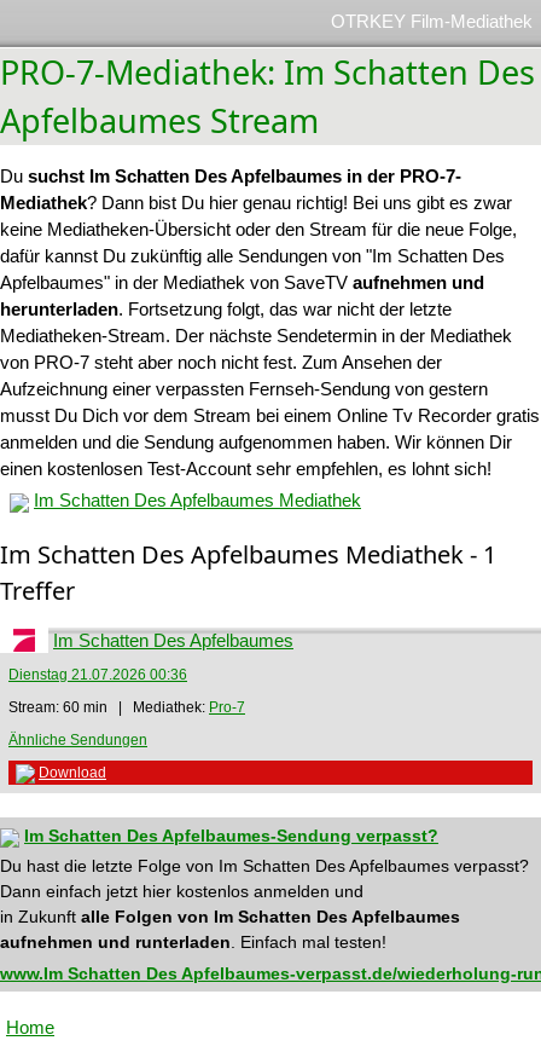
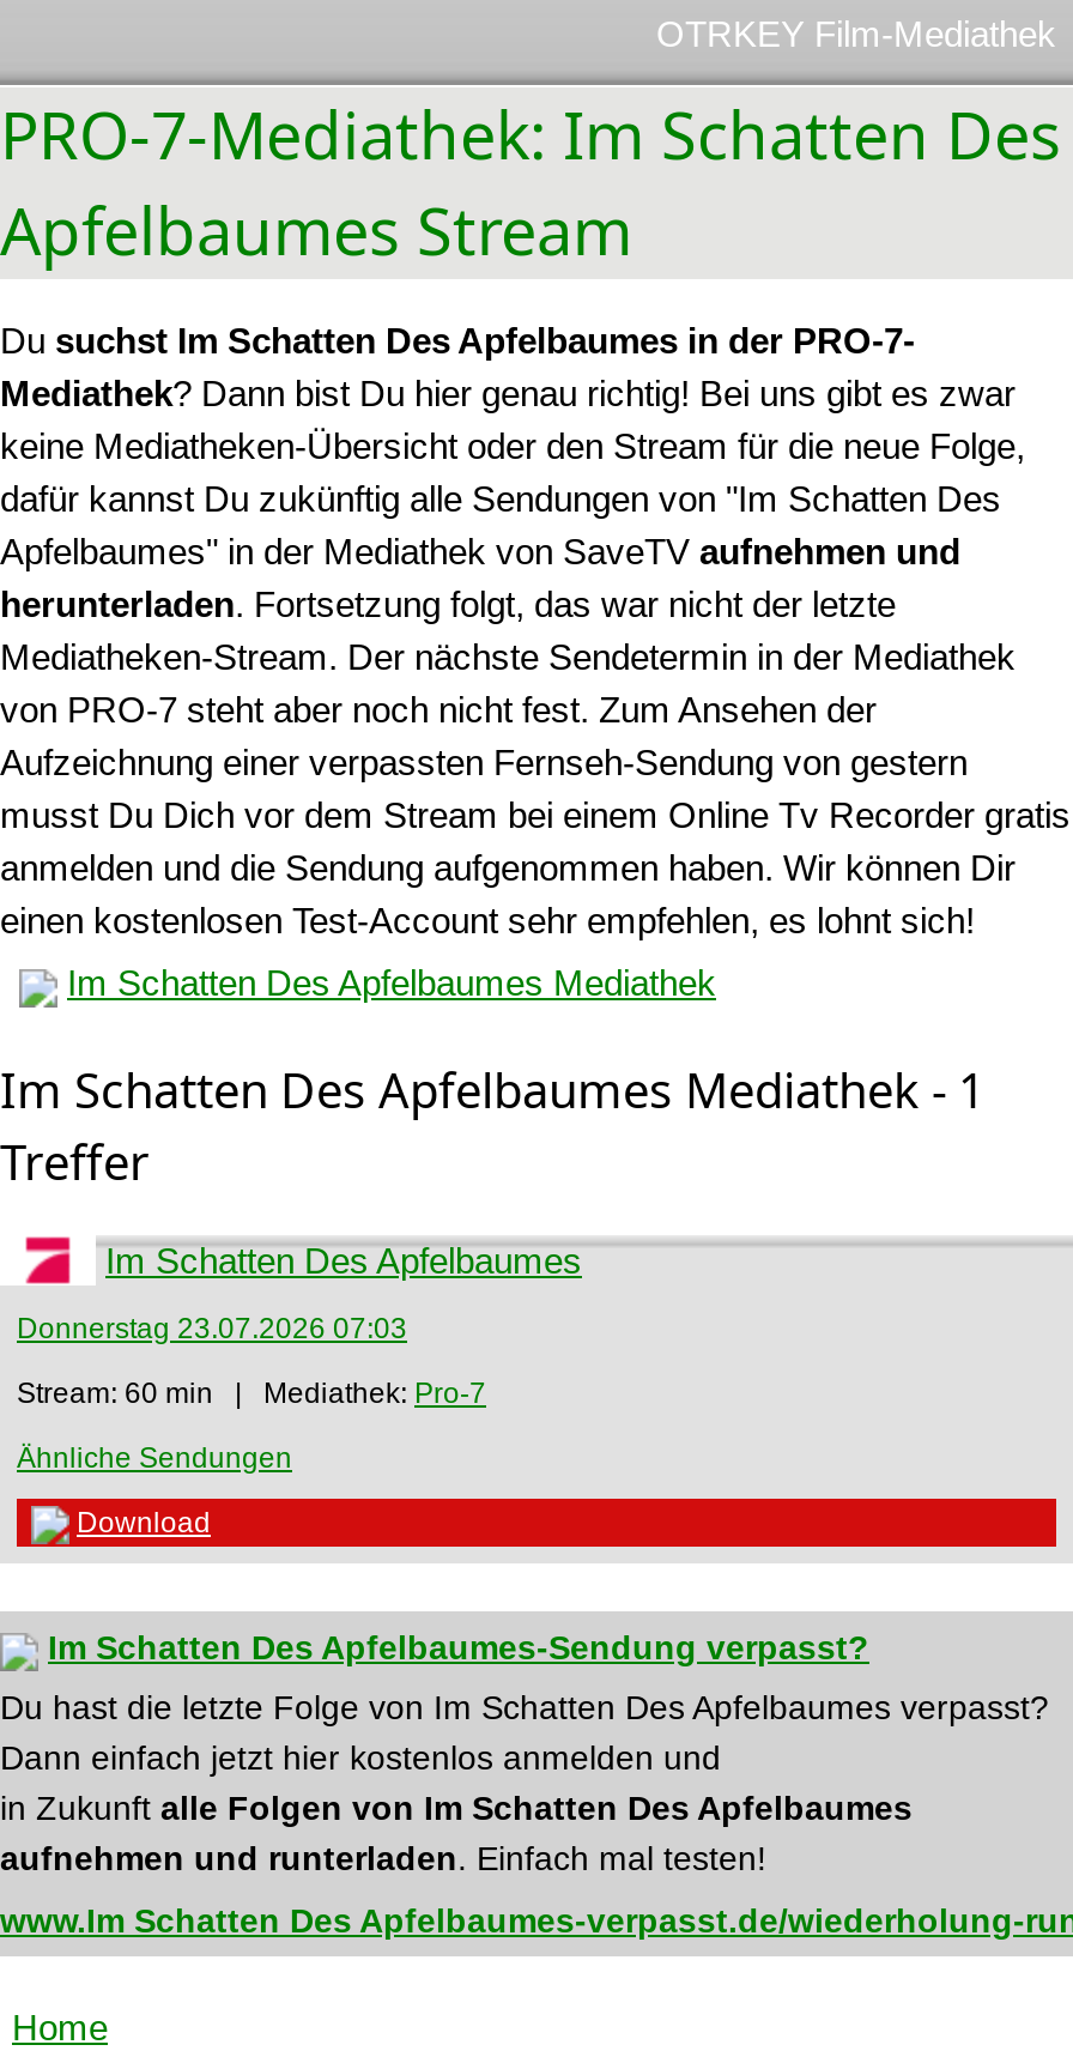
- Dienstag 21.07.2026 00:36
+ Donnerstag 23.07.2026 07:03
